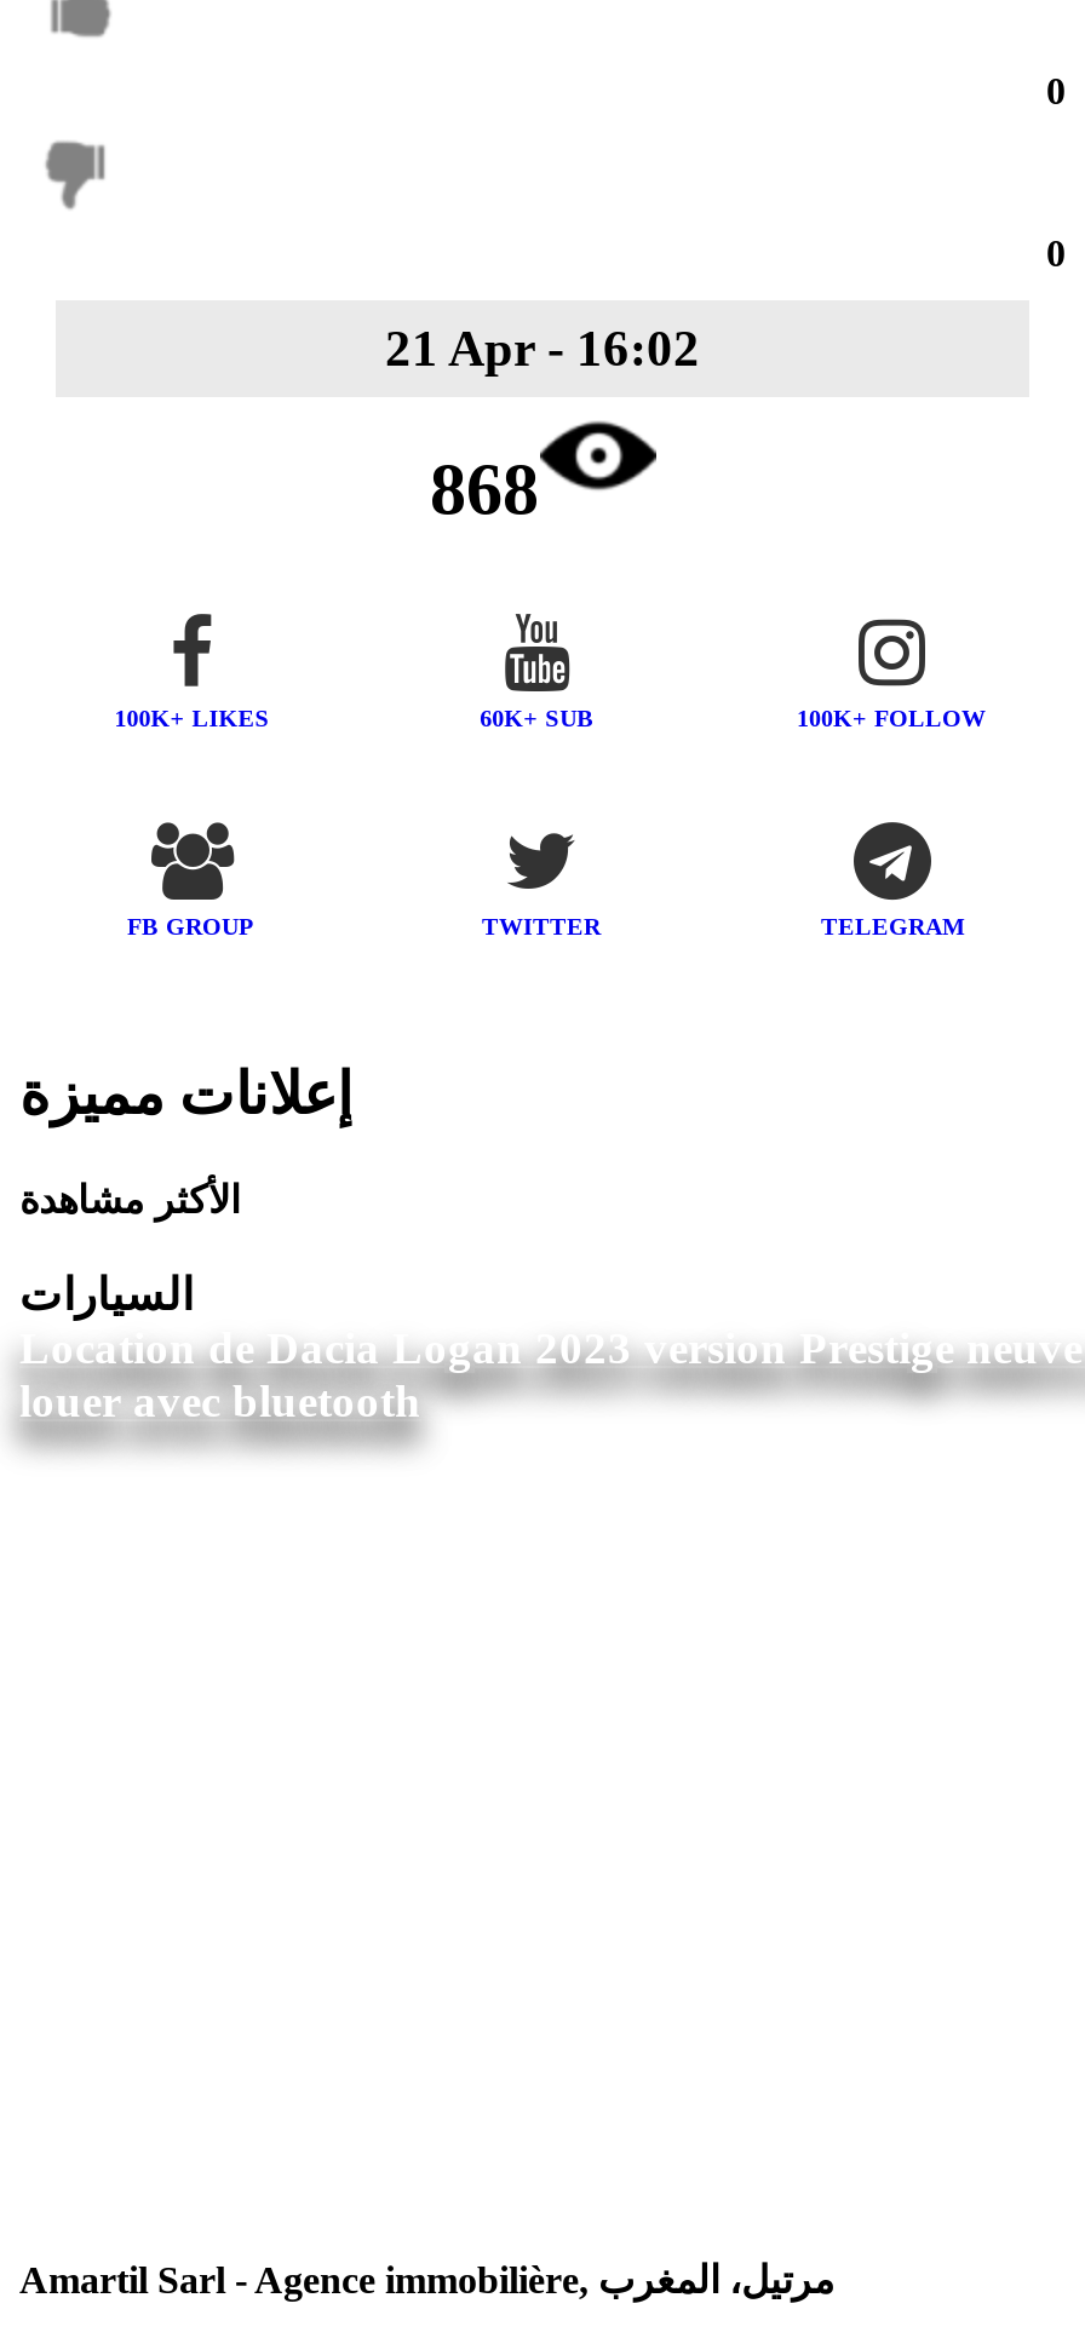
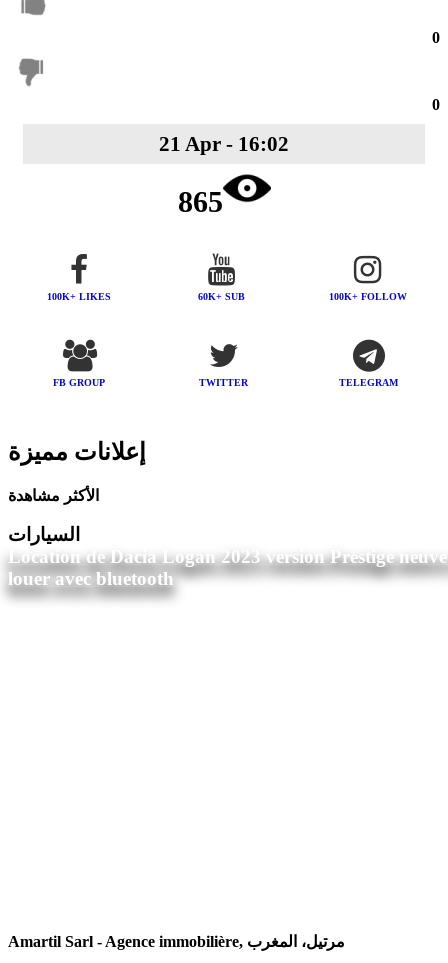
- 868
+ 865
